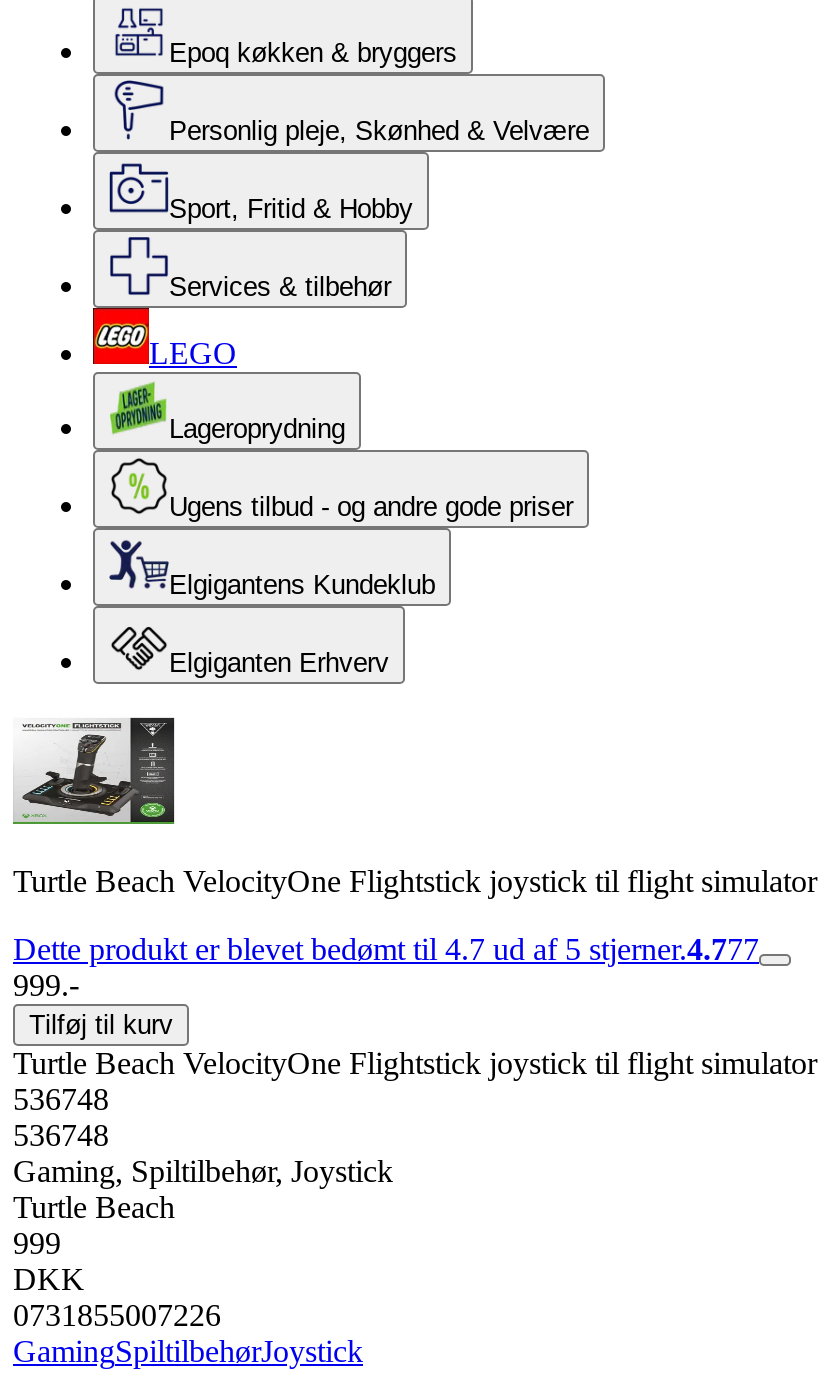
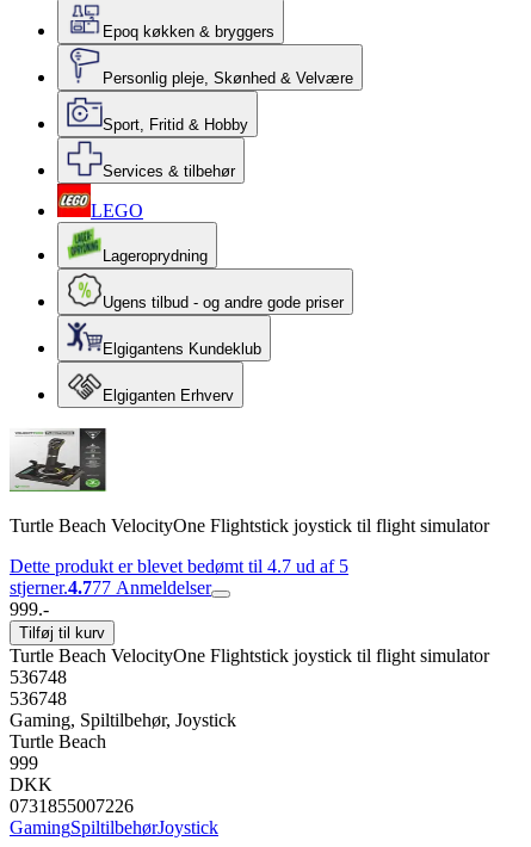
- Dette produkt er blevet bedømt til 4.7 ud af 5 stjerner.4.777
+ Dette produkt er blevet bedømt til 4.7 ud af 5
+ stjerner.4.777 Anmeldelser
